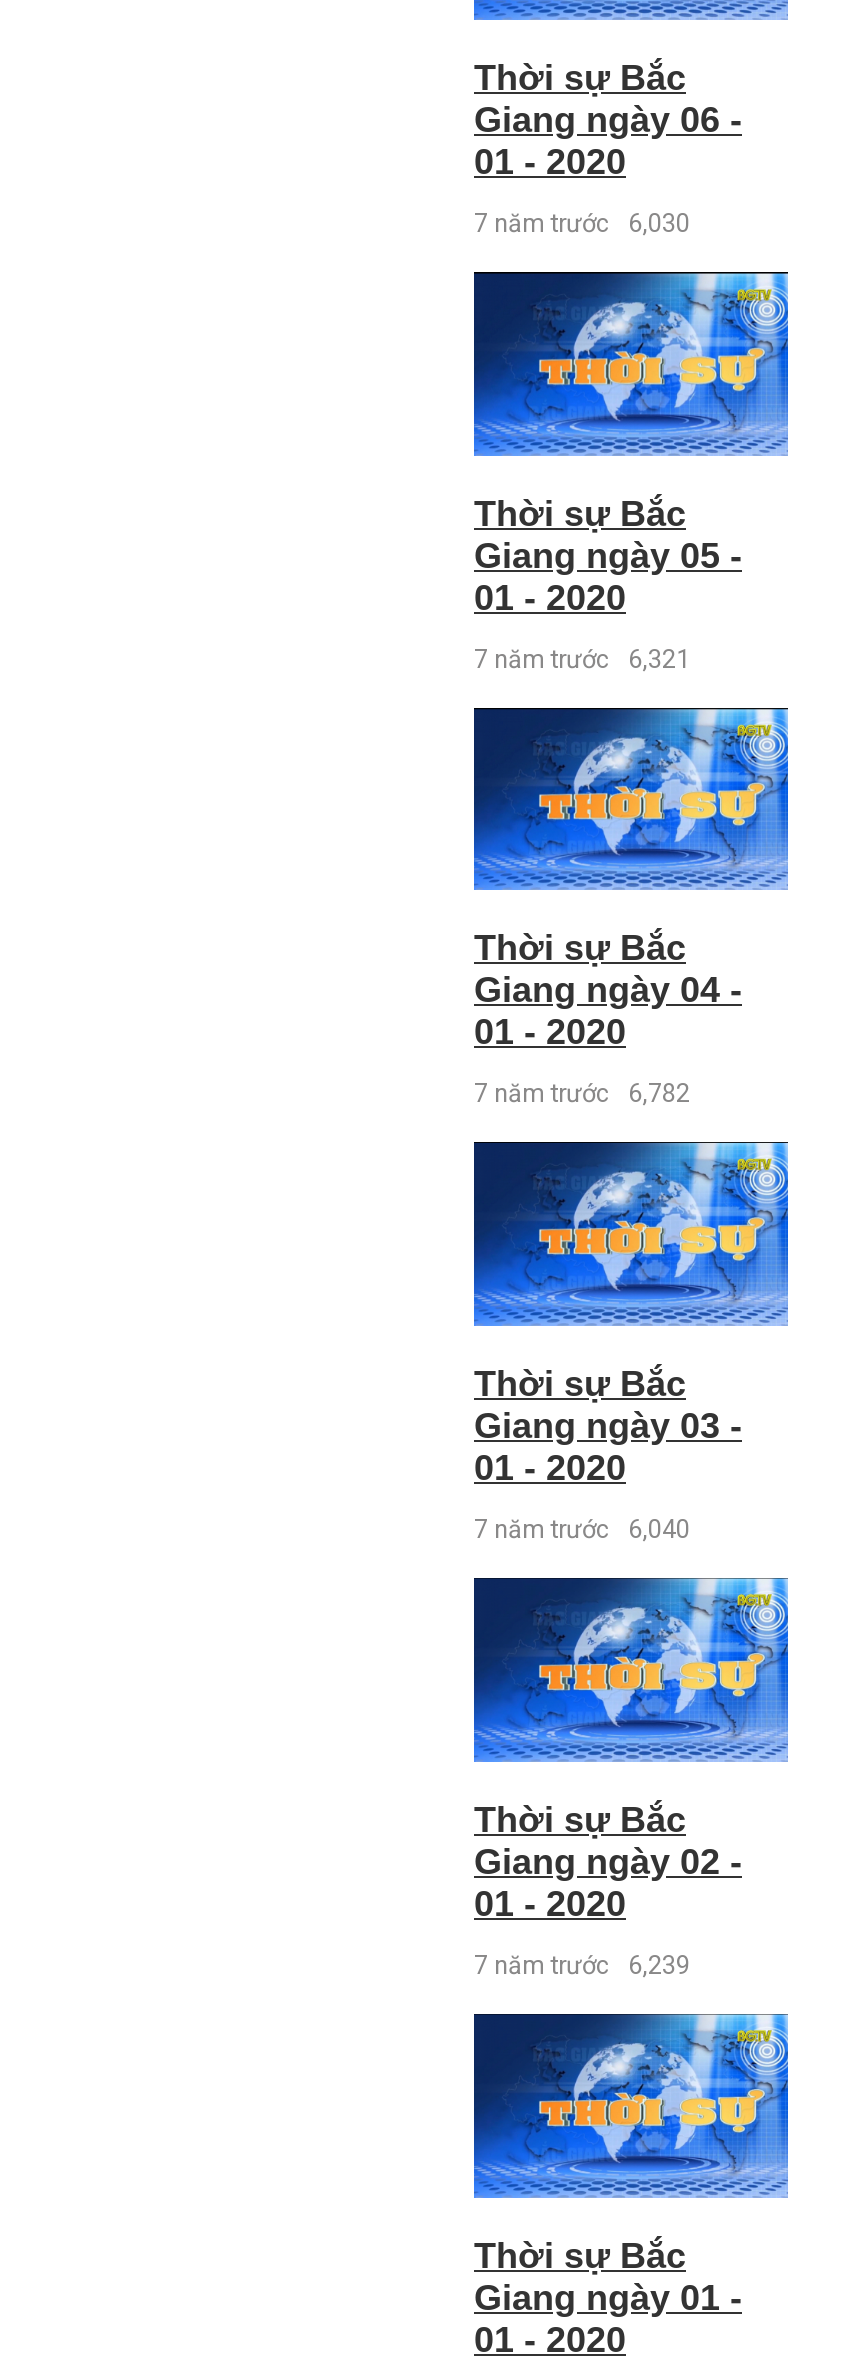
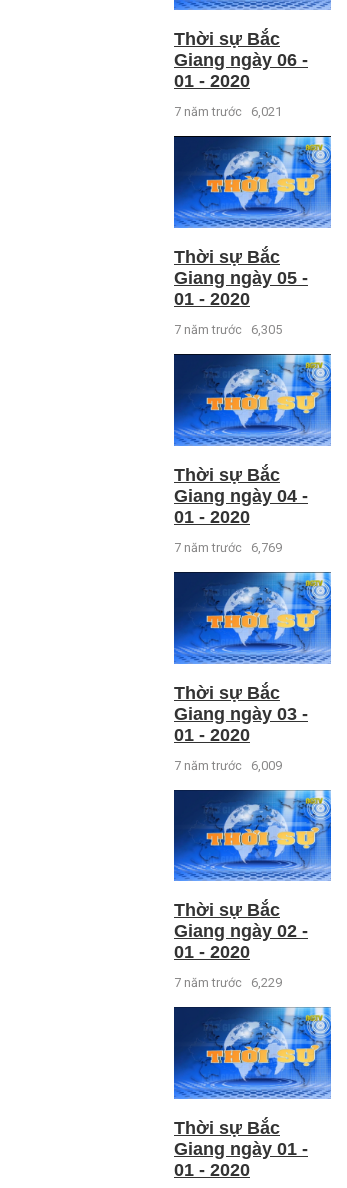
- 7 năm trước 6,030
+ 7 năm trước 6,021

- 7 năm trước 6,321
+ 7 năm trước 6,305

- 7 năm trước 6,782
+ 7 năm trước 6,769

- 7 năm trước 6,040
+ 7 năm trước 6,009

- 7 năm trước 6,239
+ 7 năm trước 6,229
